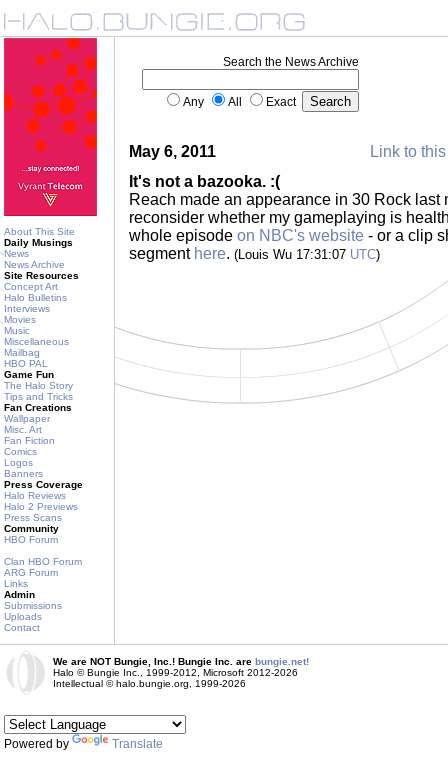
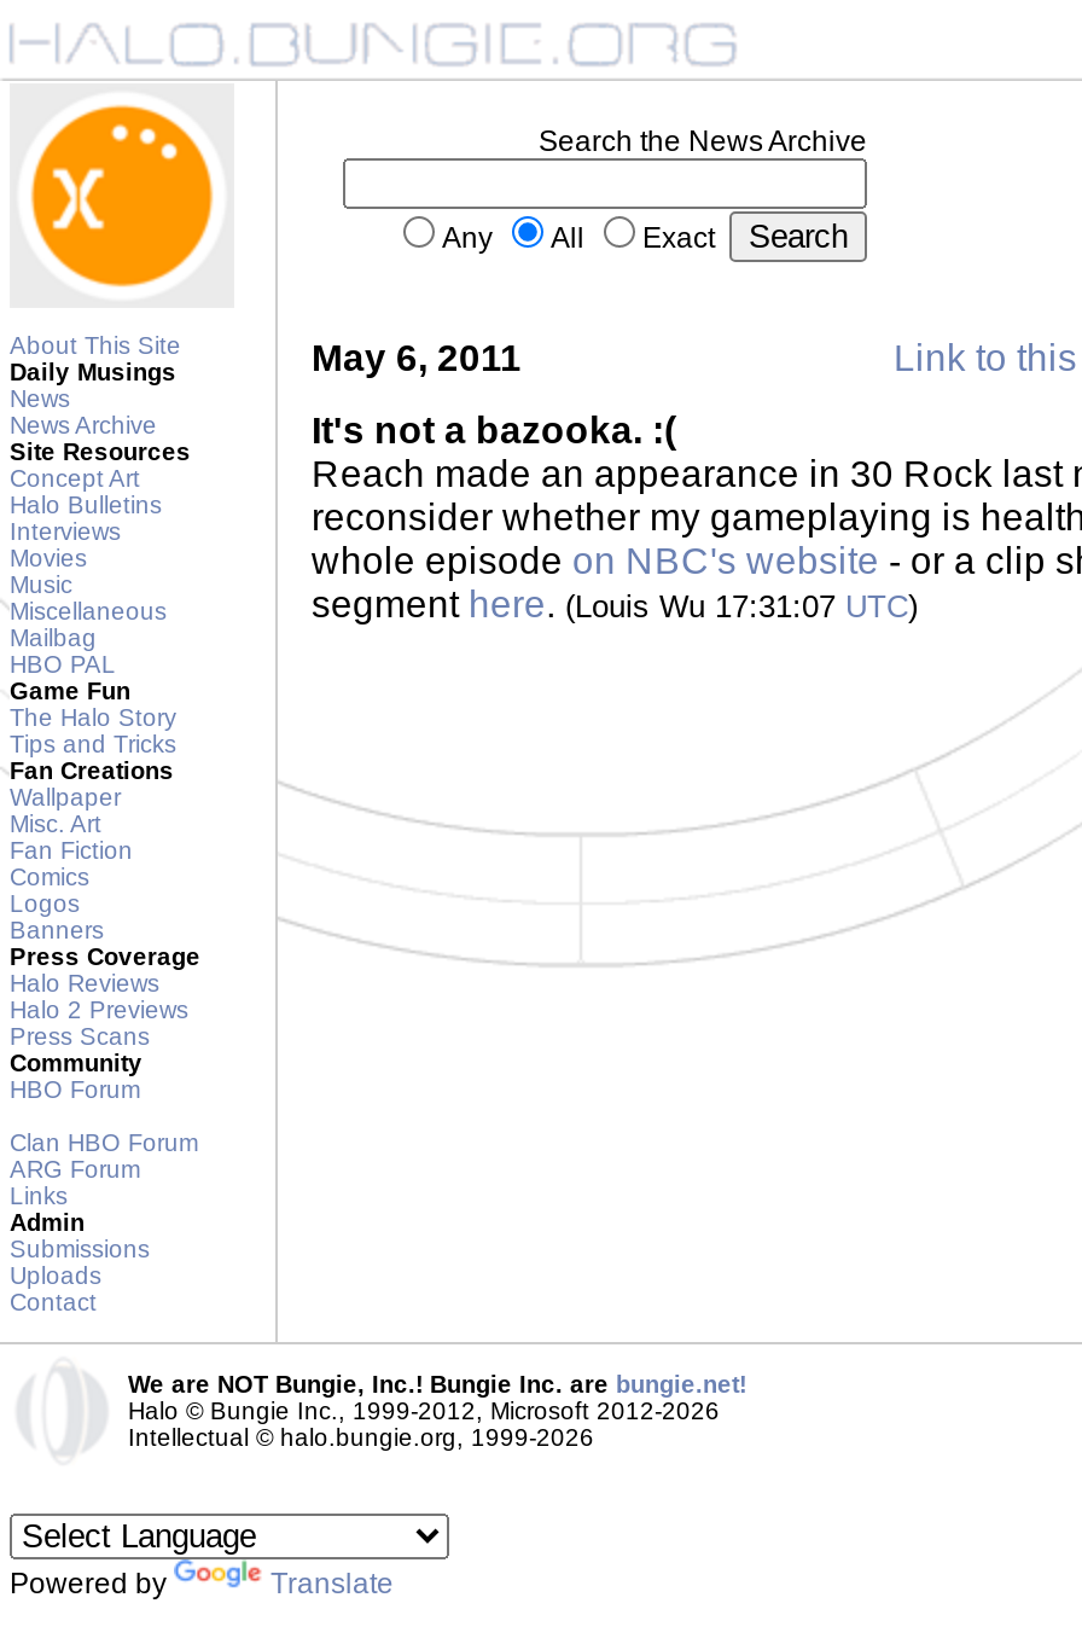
- [image]
+ [image]
